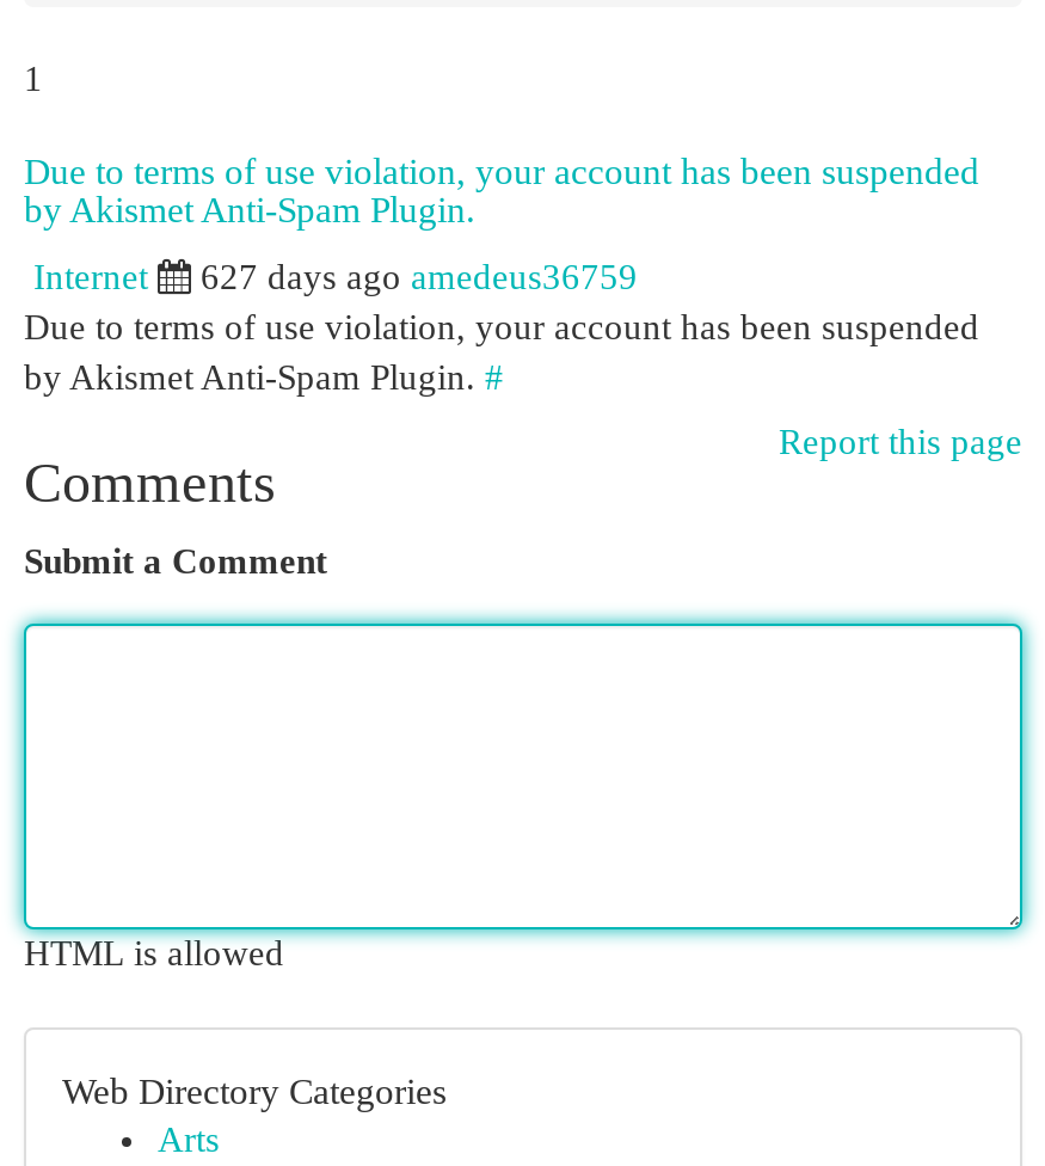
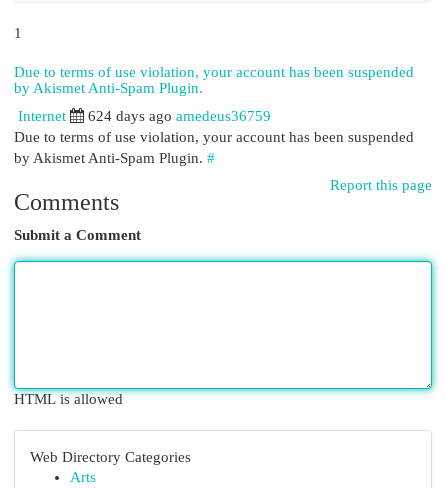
- 627 days ago amedeus36759
+ 624 days ago amedeus36759
